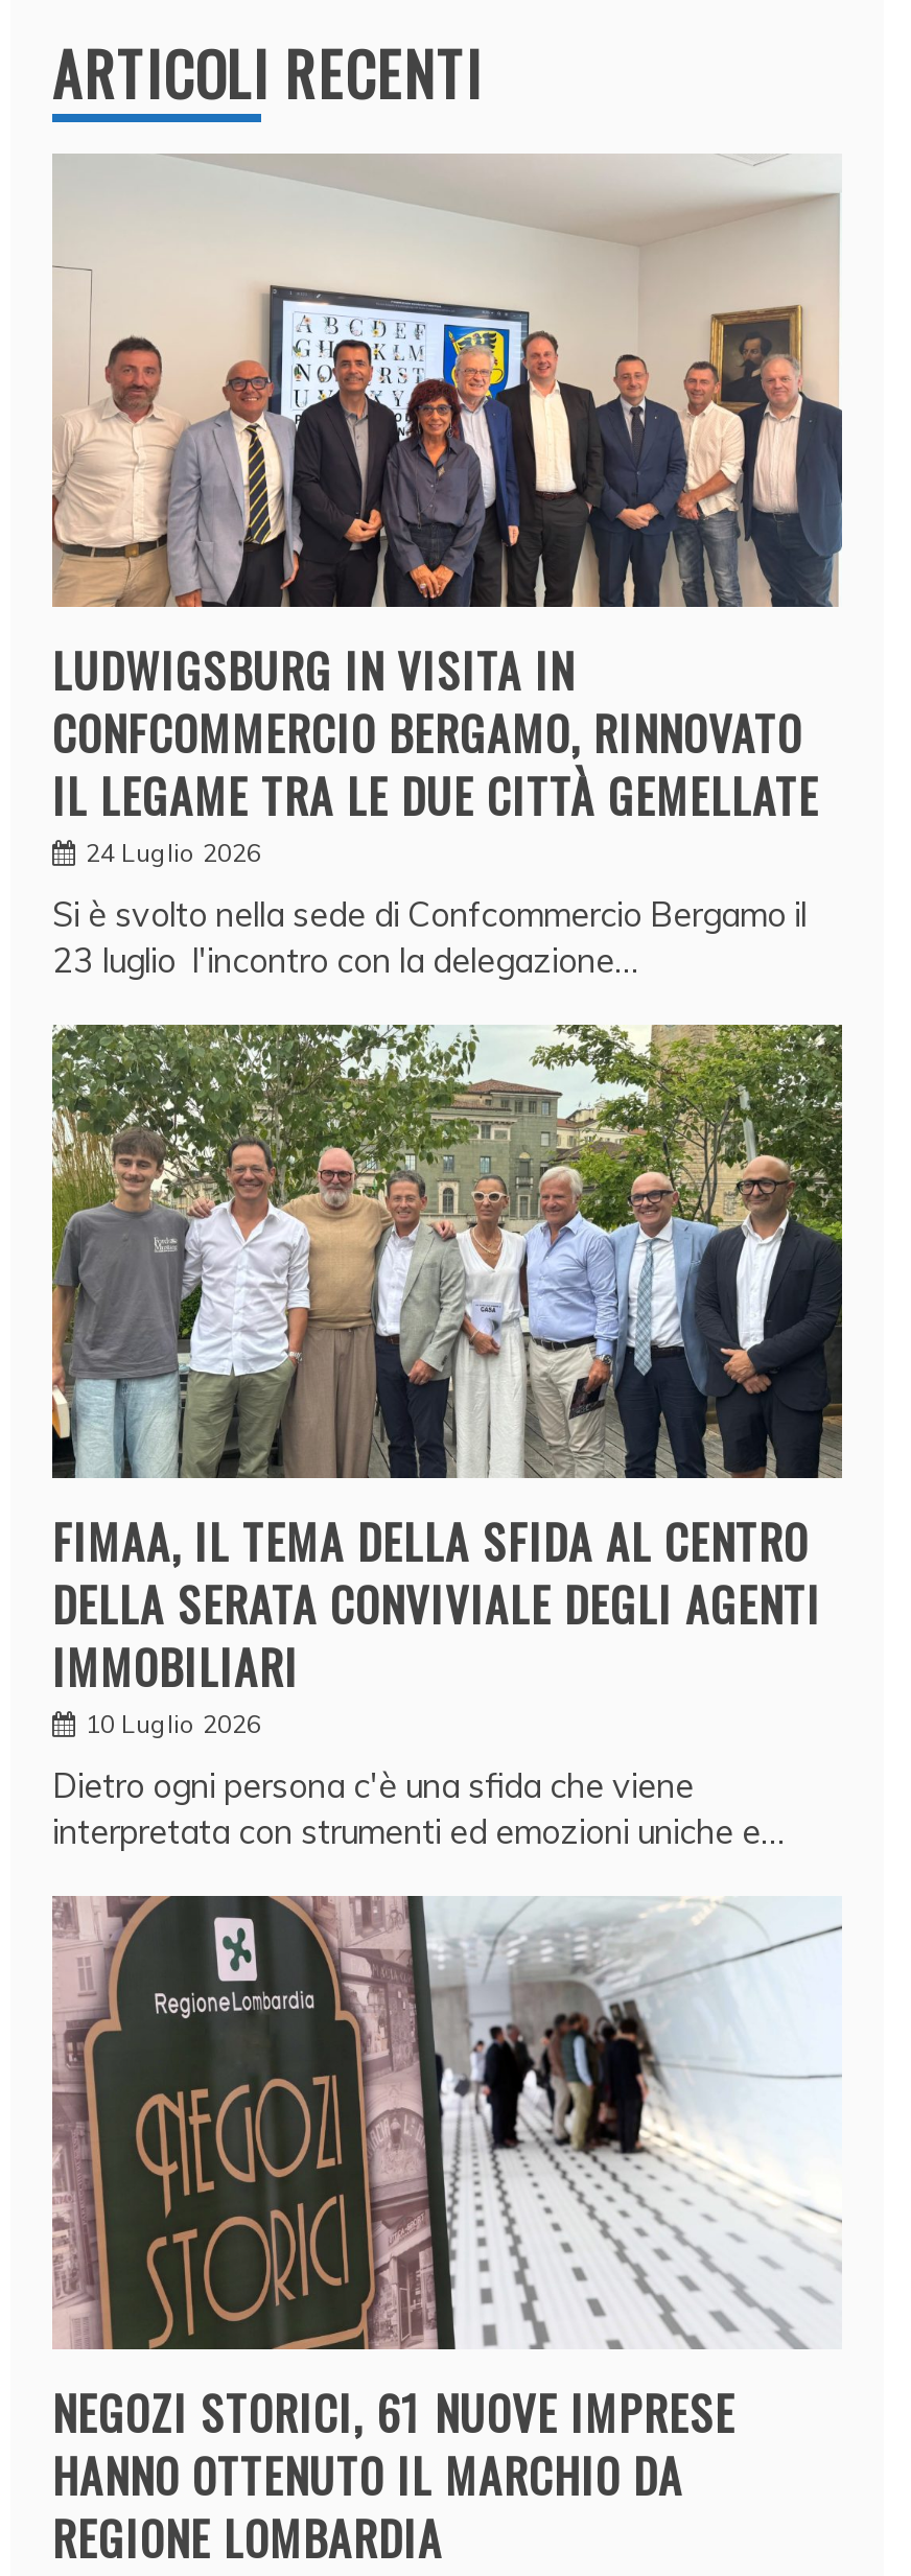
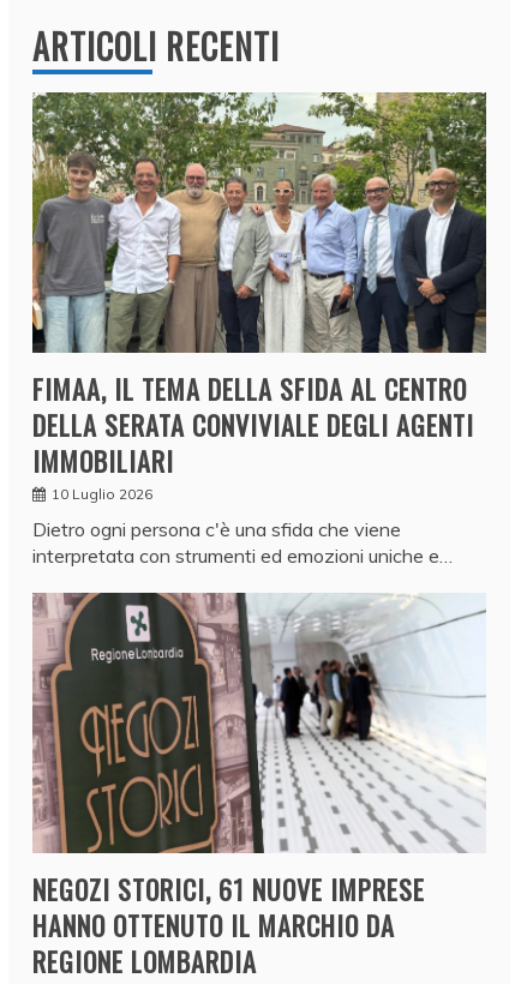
- [image]
- LUDWIGSBURG IN VISITA IN
- CONFCOMMERCIO BERGAMO, RINNOVATO
- IL LEGAME TRA LE DUE CITTÀ GEMELLATE
- 24 Luglio 2026
- Si è svolto nella sede di Confcommercio Bergamo il
- 23 luglio l'incontro con la delegazione…
